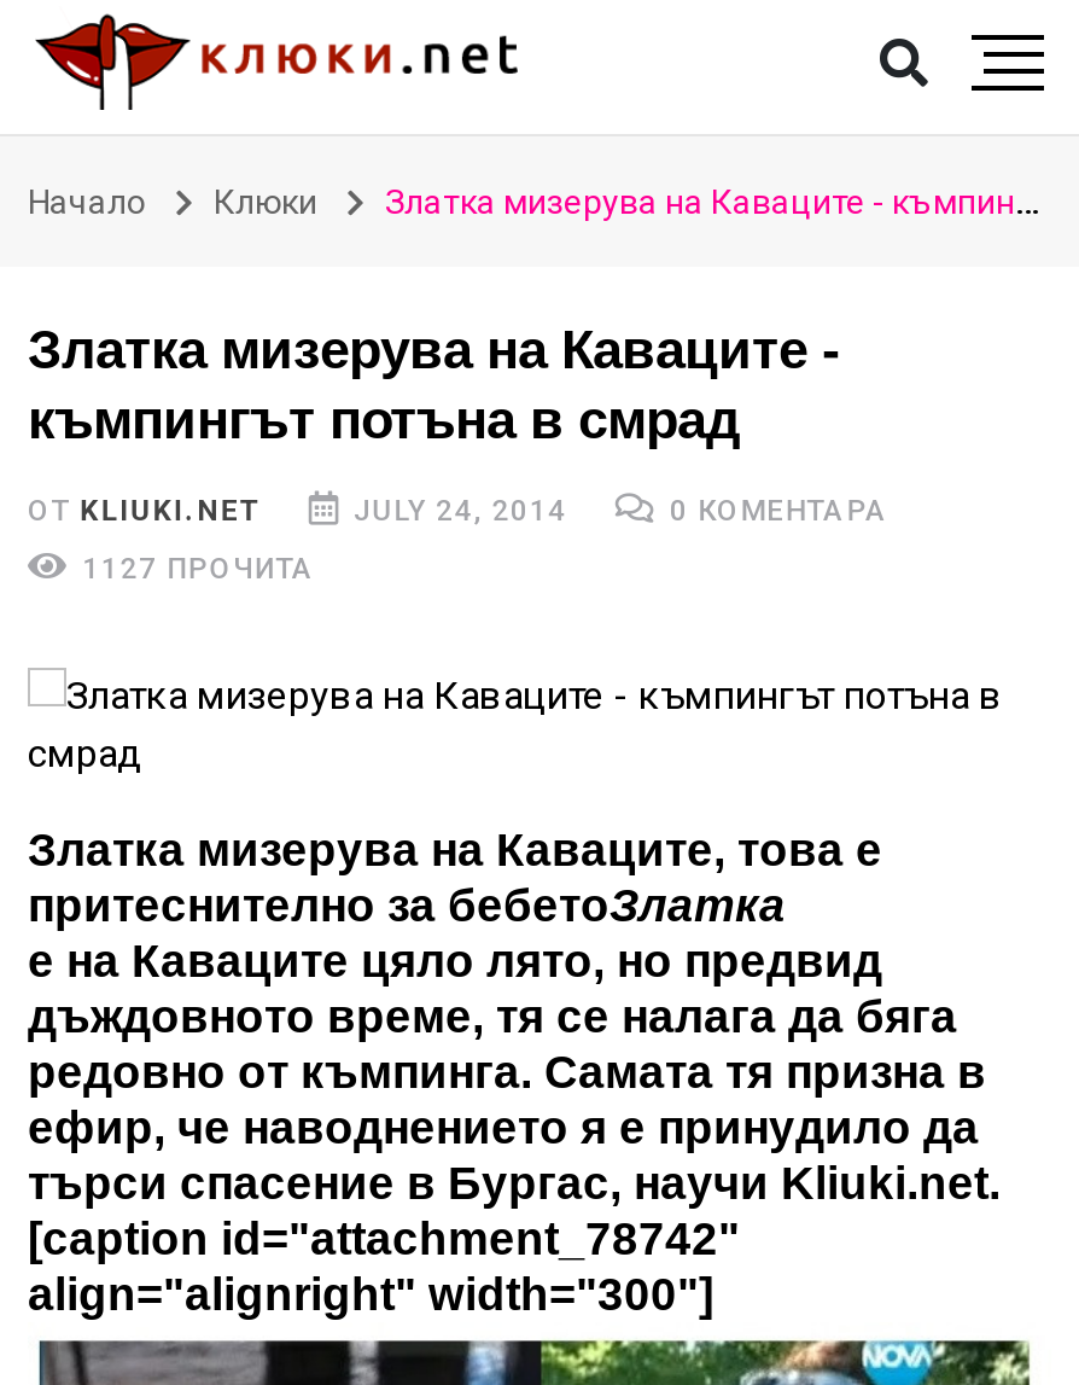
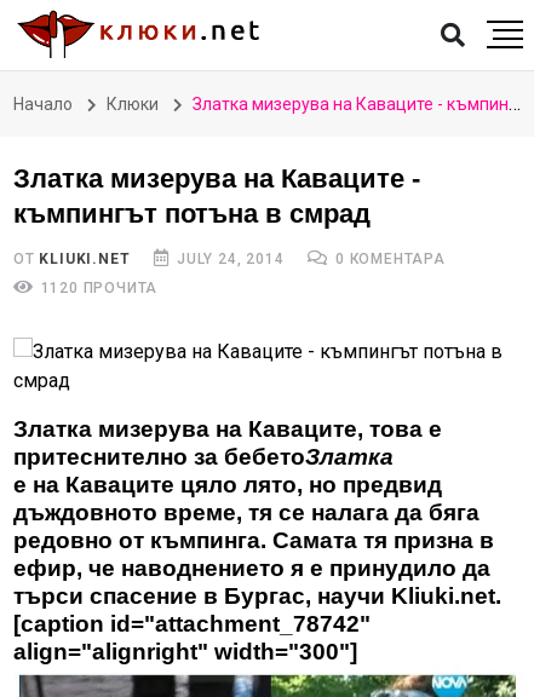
- 1127 ПРОЧИТА
+ 1120 ПРОЧИТА
